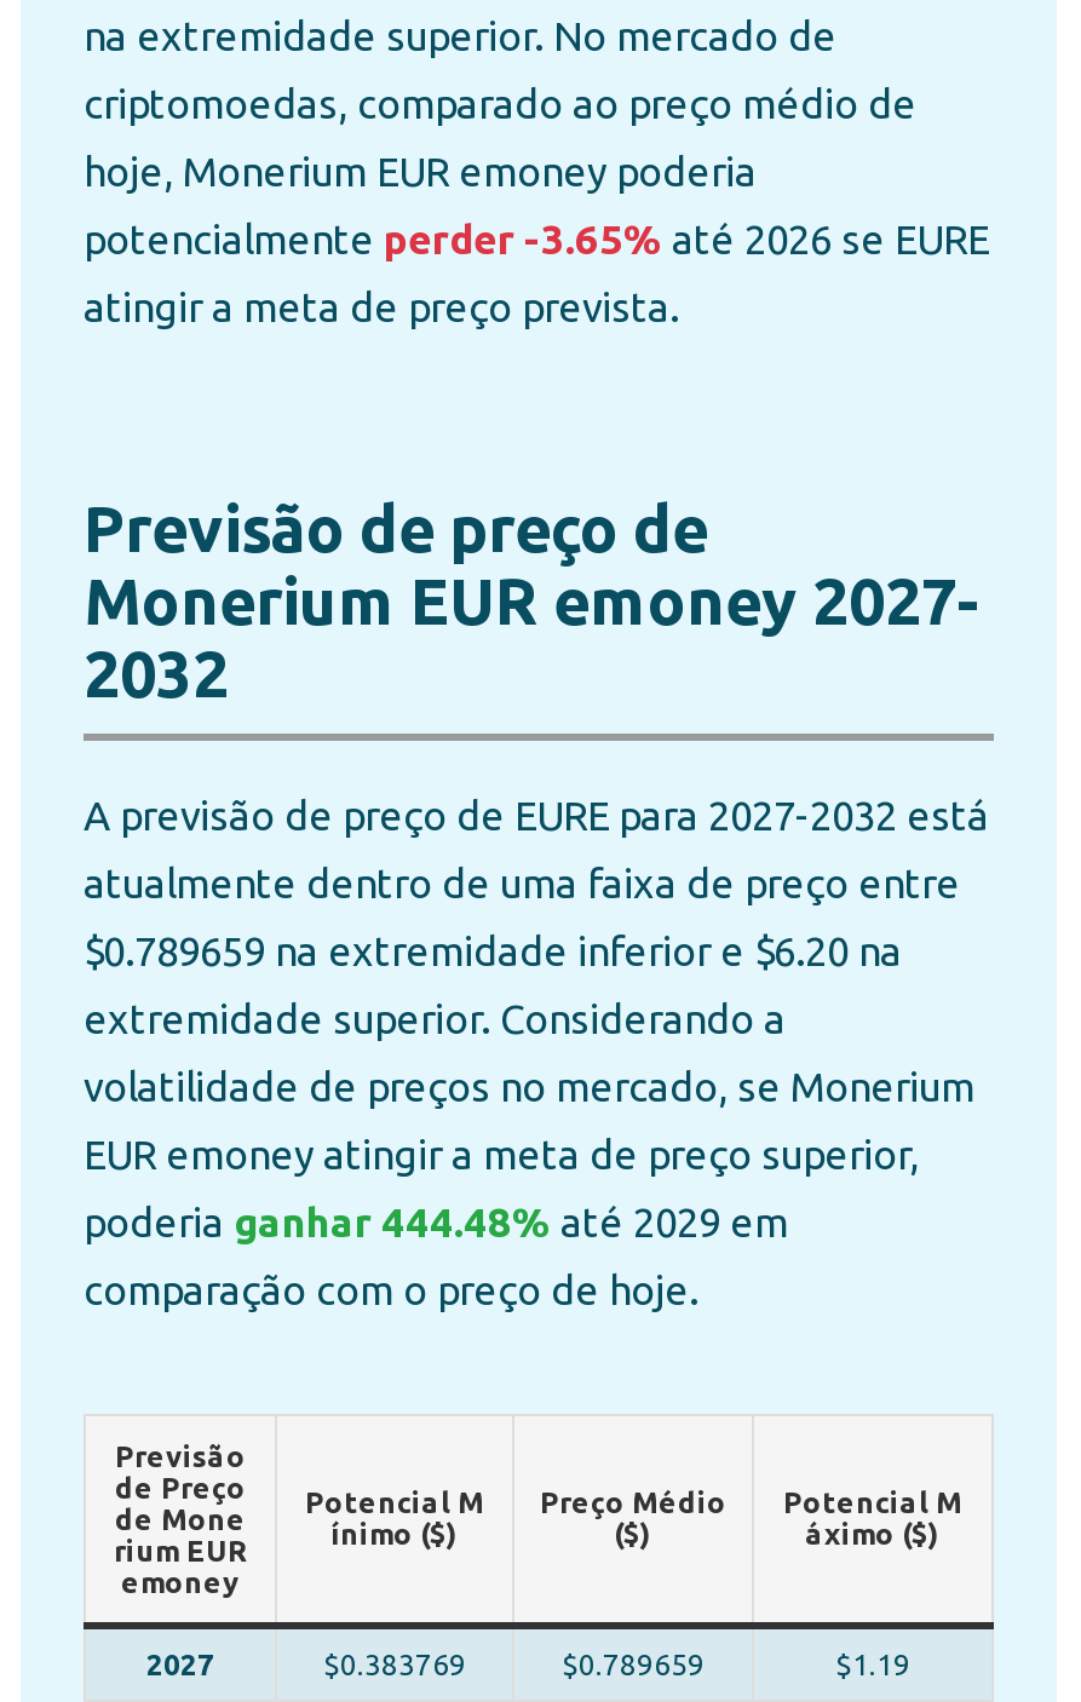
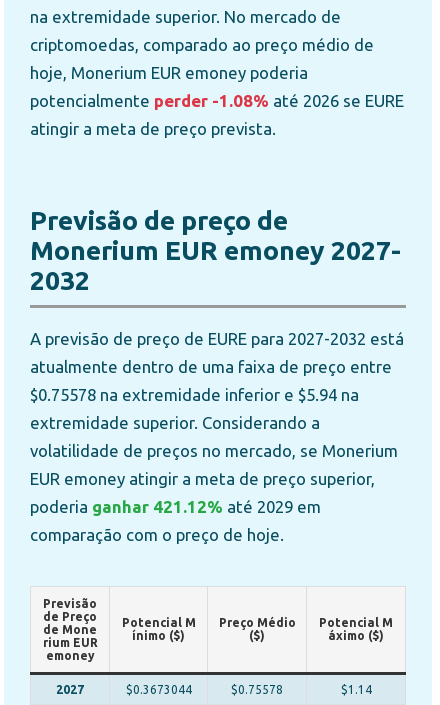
- potencialmente perder -3.65% até 2026 se EURE
+ potencialmente perder -1.08% até 2026 se EURE

- $0.789659 na extremidade inferior e $6.20 na
+ $0.75578 na extremidade inferior e $5.94 na

- poderia ganhar 444.48% até 2029 em
+ poderia ganhar 421.12% até 2029 em

- $0.383769
+ $0.3673044

- $0.789659
+ $0.75578

- $1.19
+ $1.14
